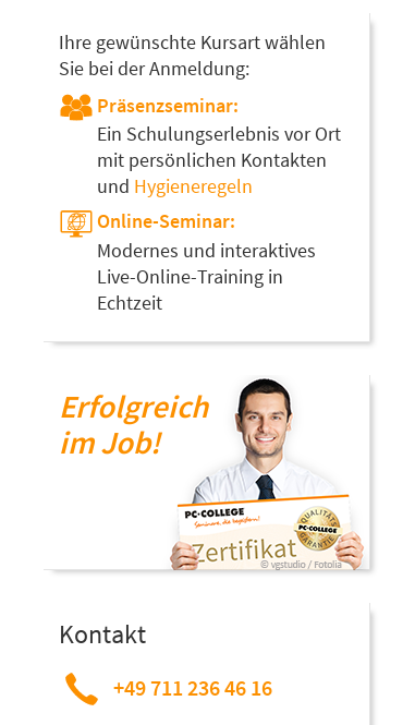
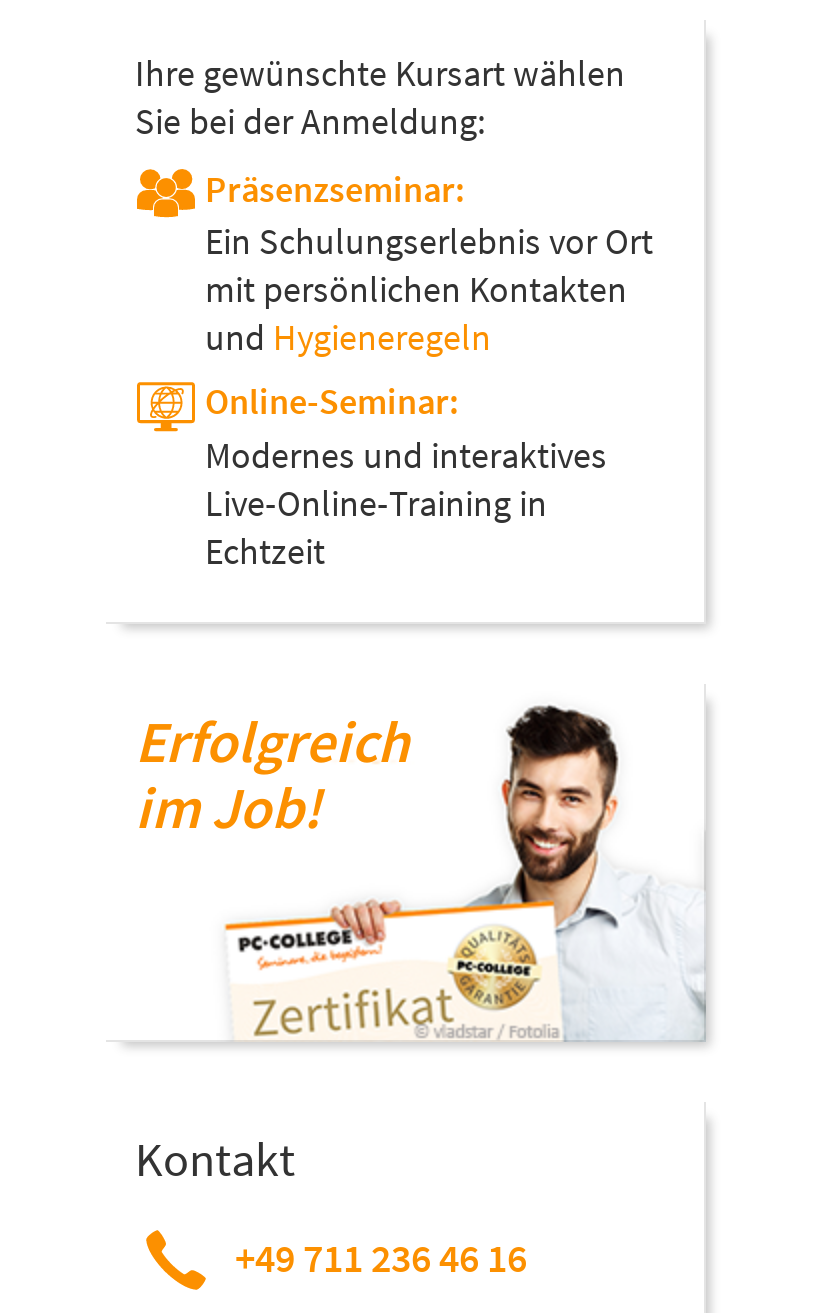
- [image]
+ [image]
